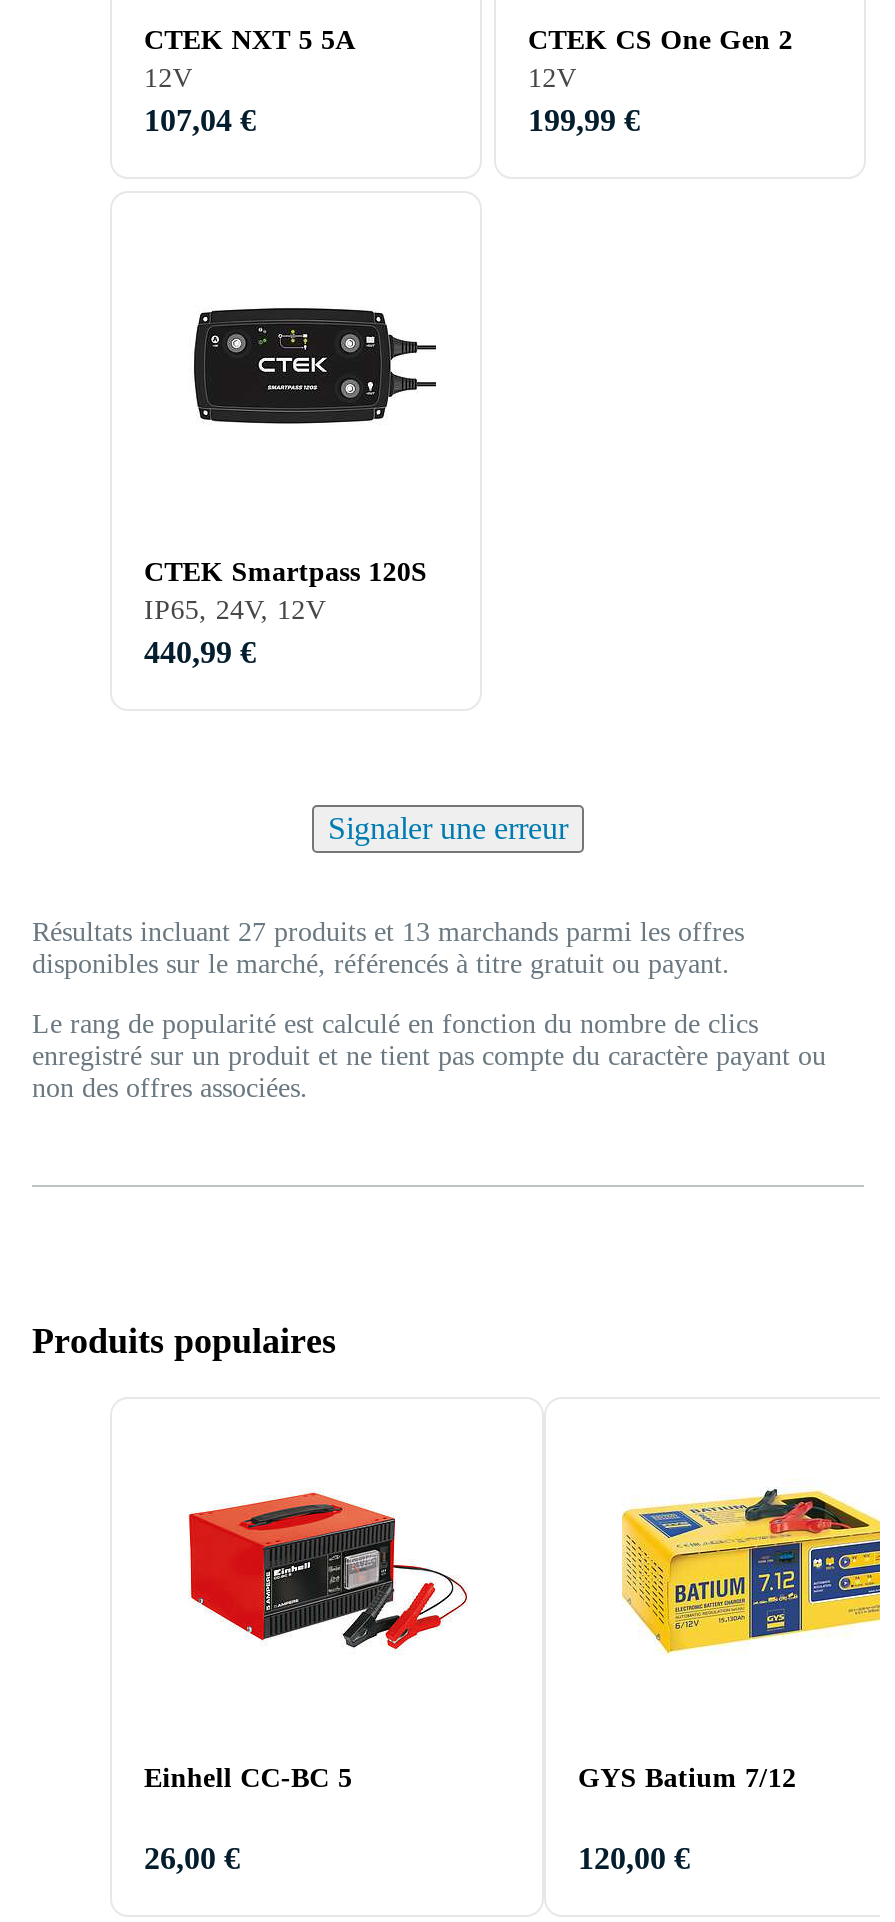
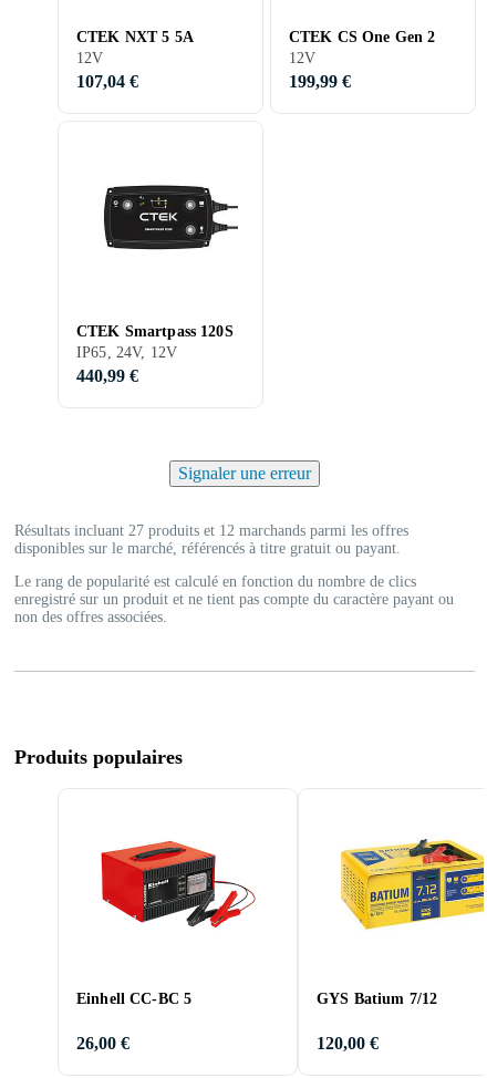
- Résultats incluant 27 produits et 13 marchands parmi les offres
+ Résultats incluant 27 produits et 12 marchands parmi les offres
